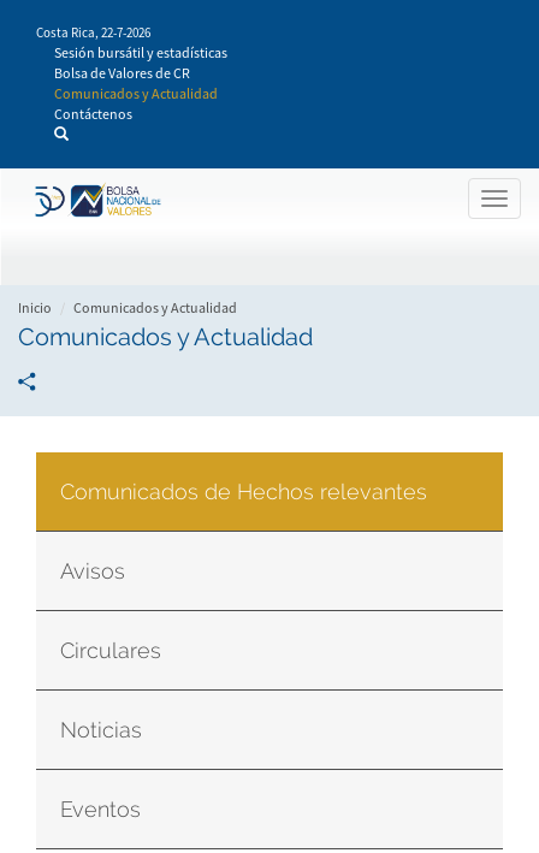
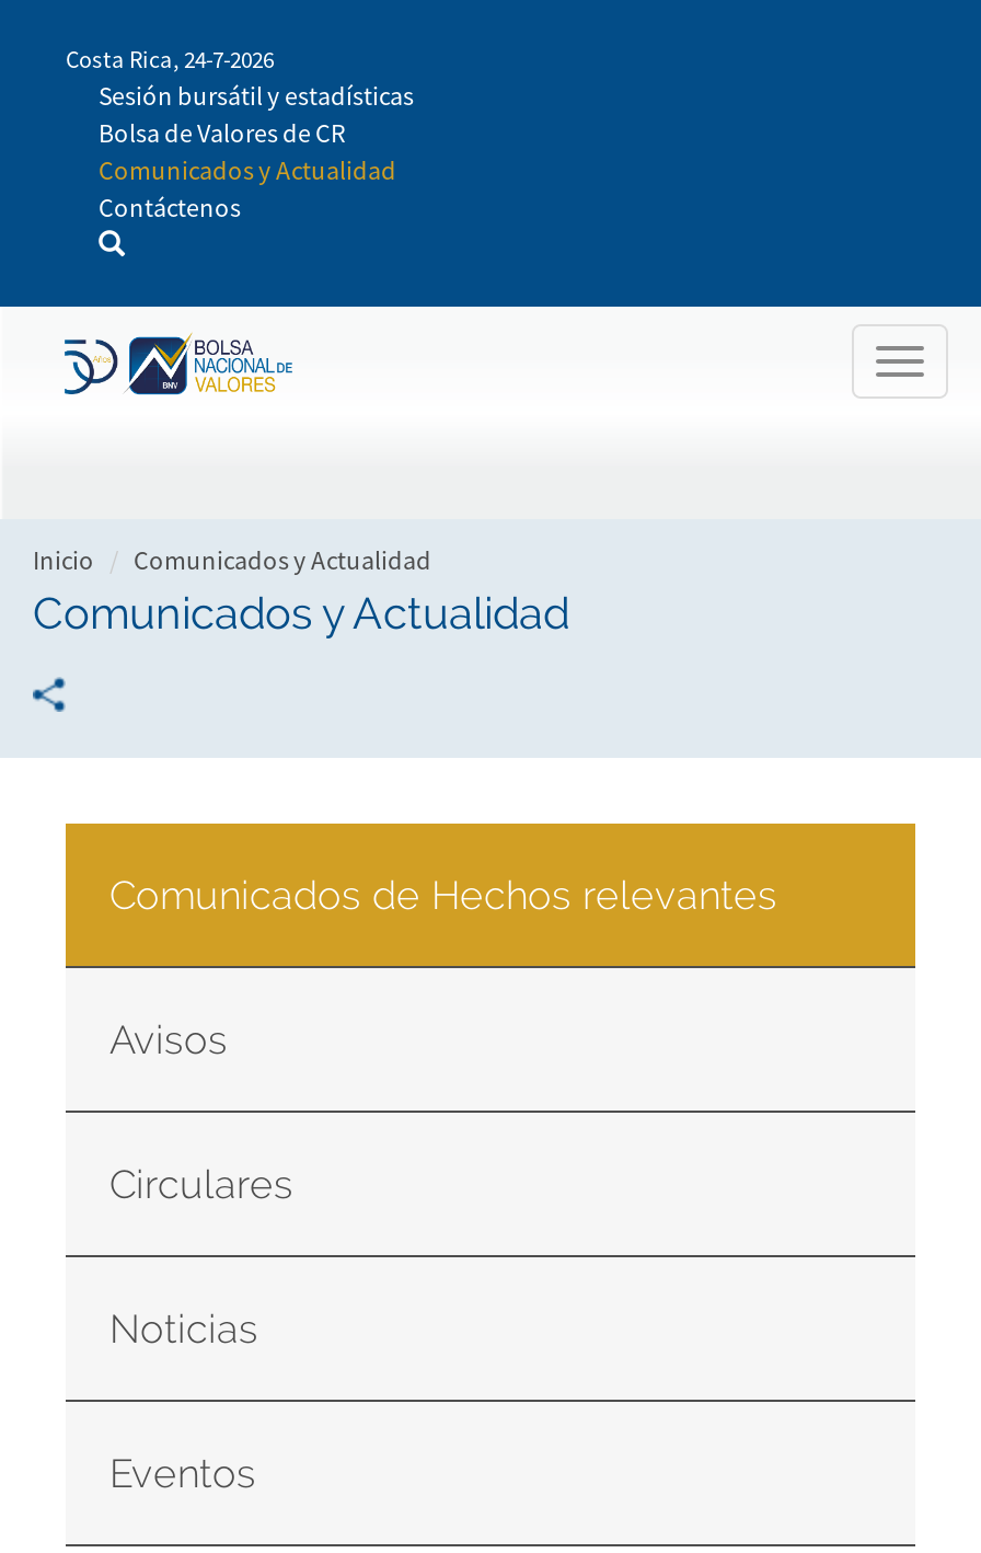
- Costa Rica, 22-7-2026
+ Costa Rica, 24-7-2026
